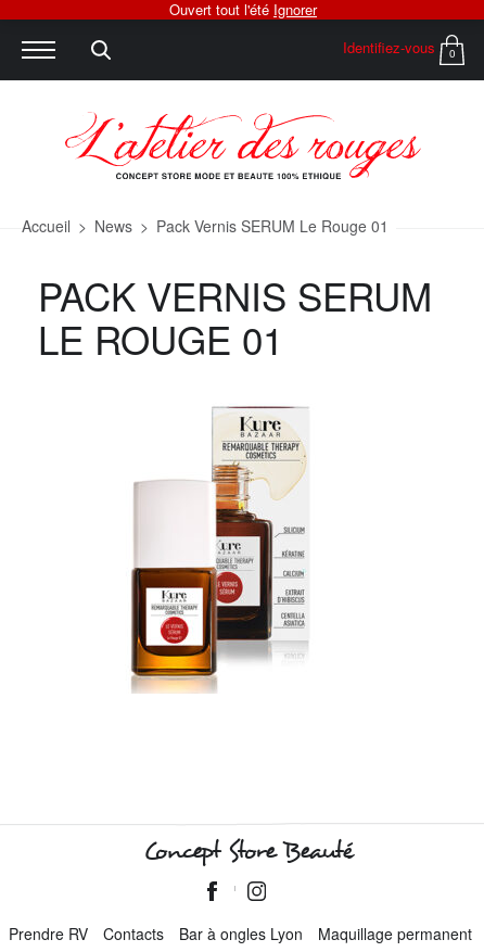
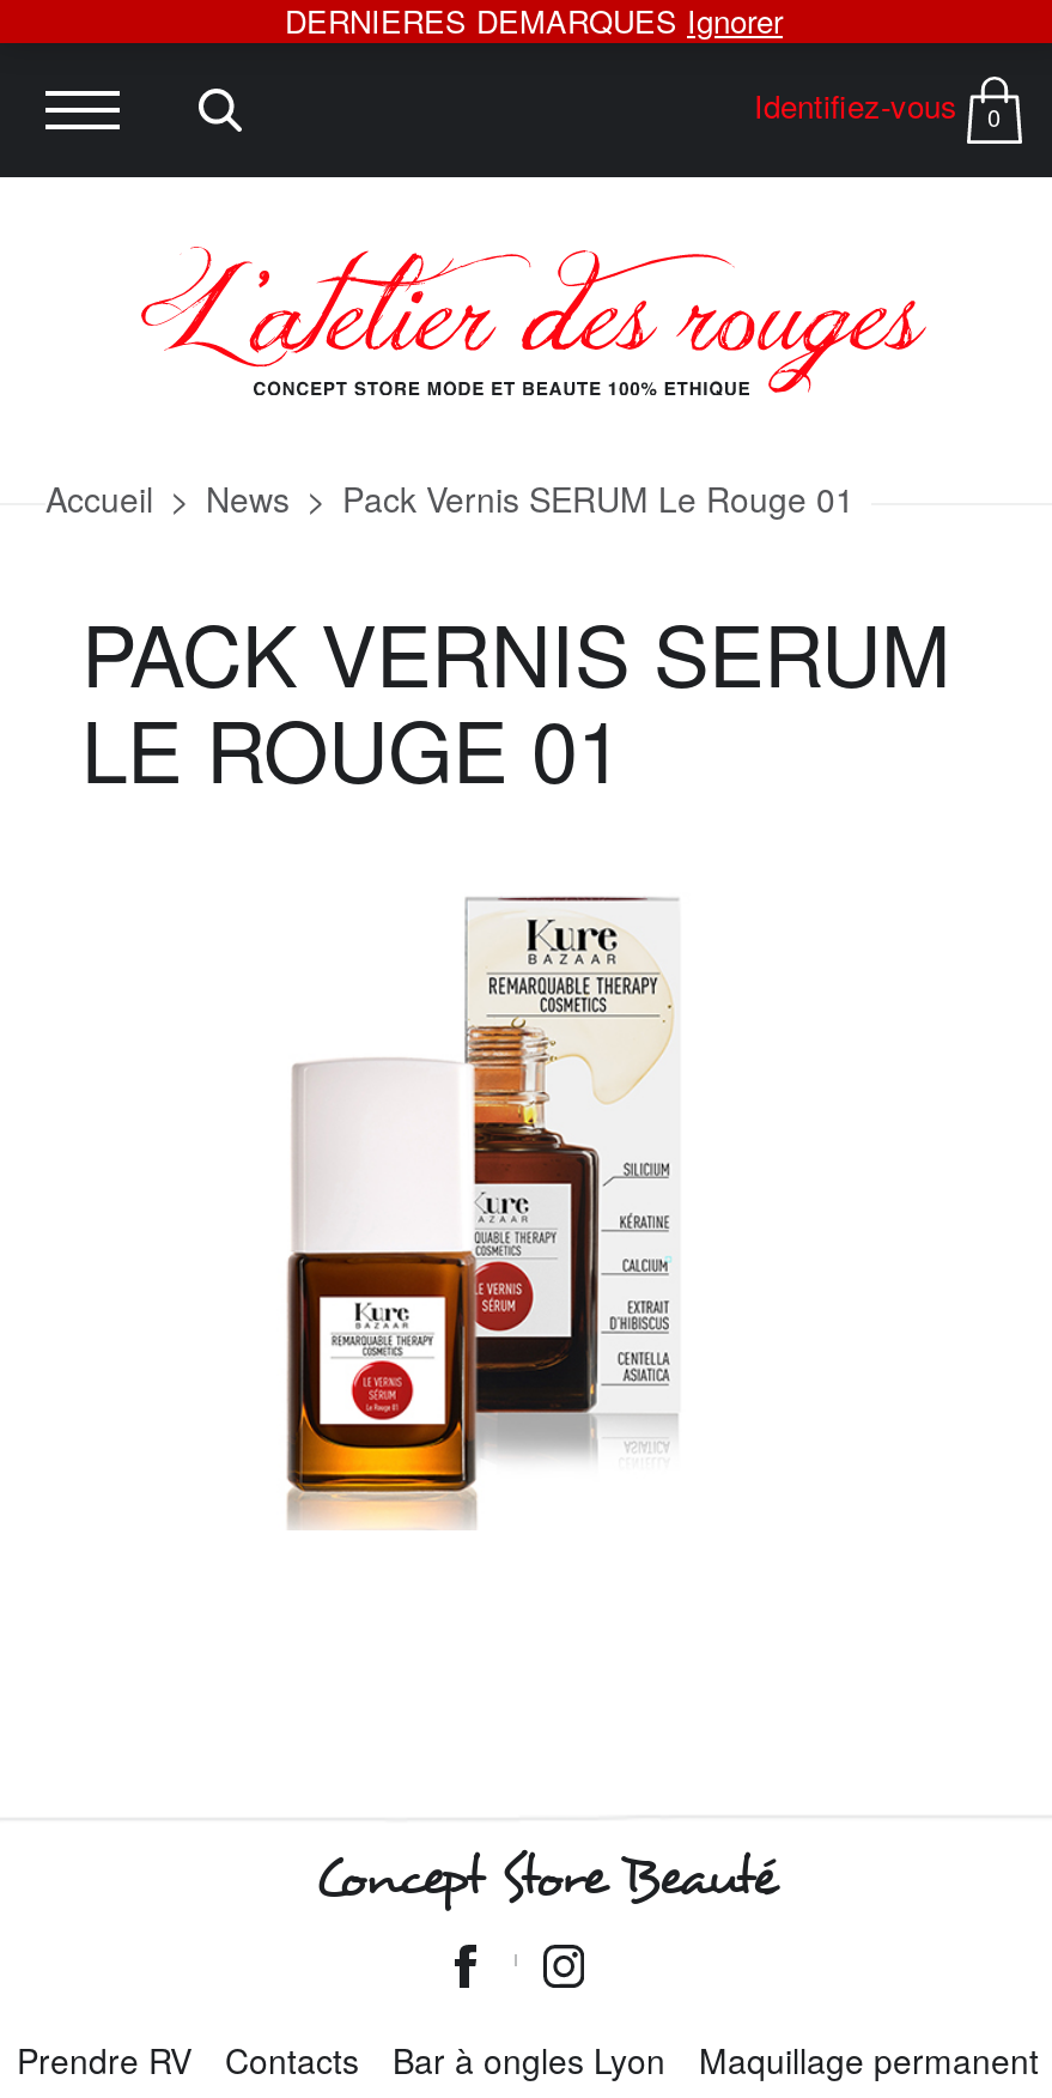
- Ouvert tout l'été Ignorer
+ DERNIERES DEMARQUES Ignorer
